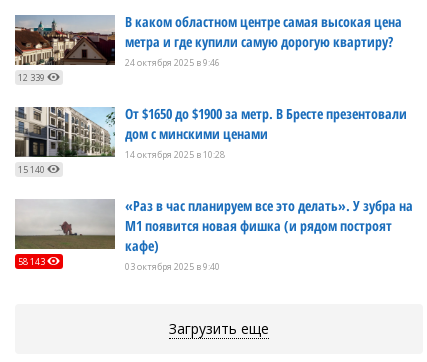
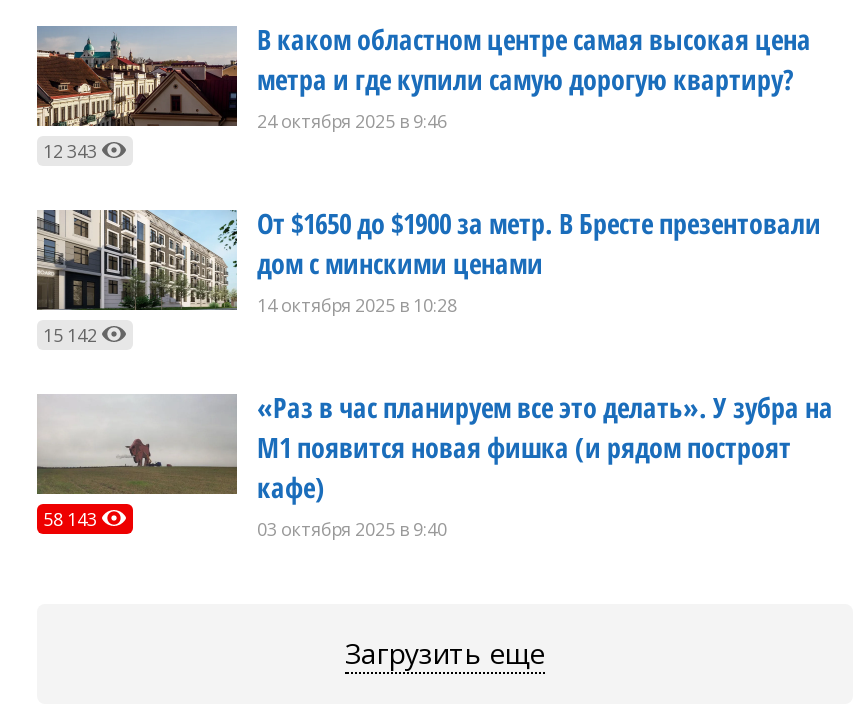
- 12 339
+ 12 343

- 15 140
+ 15 142
